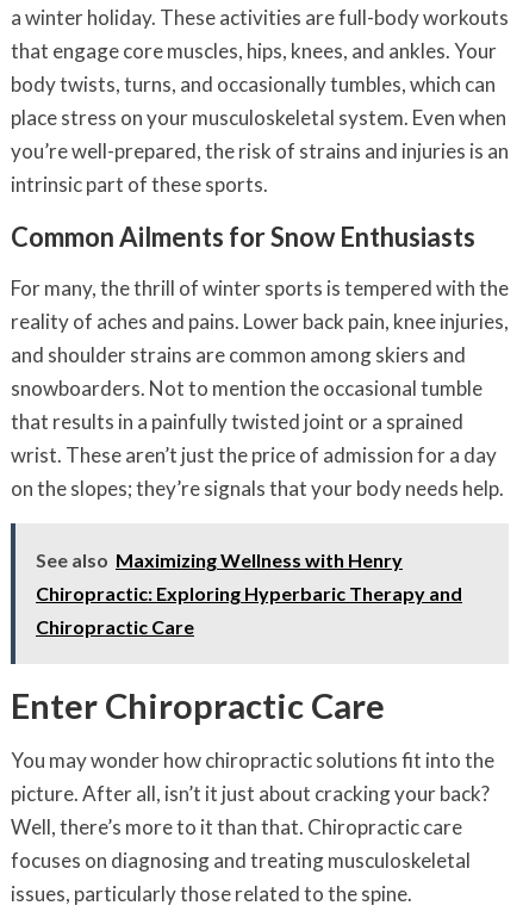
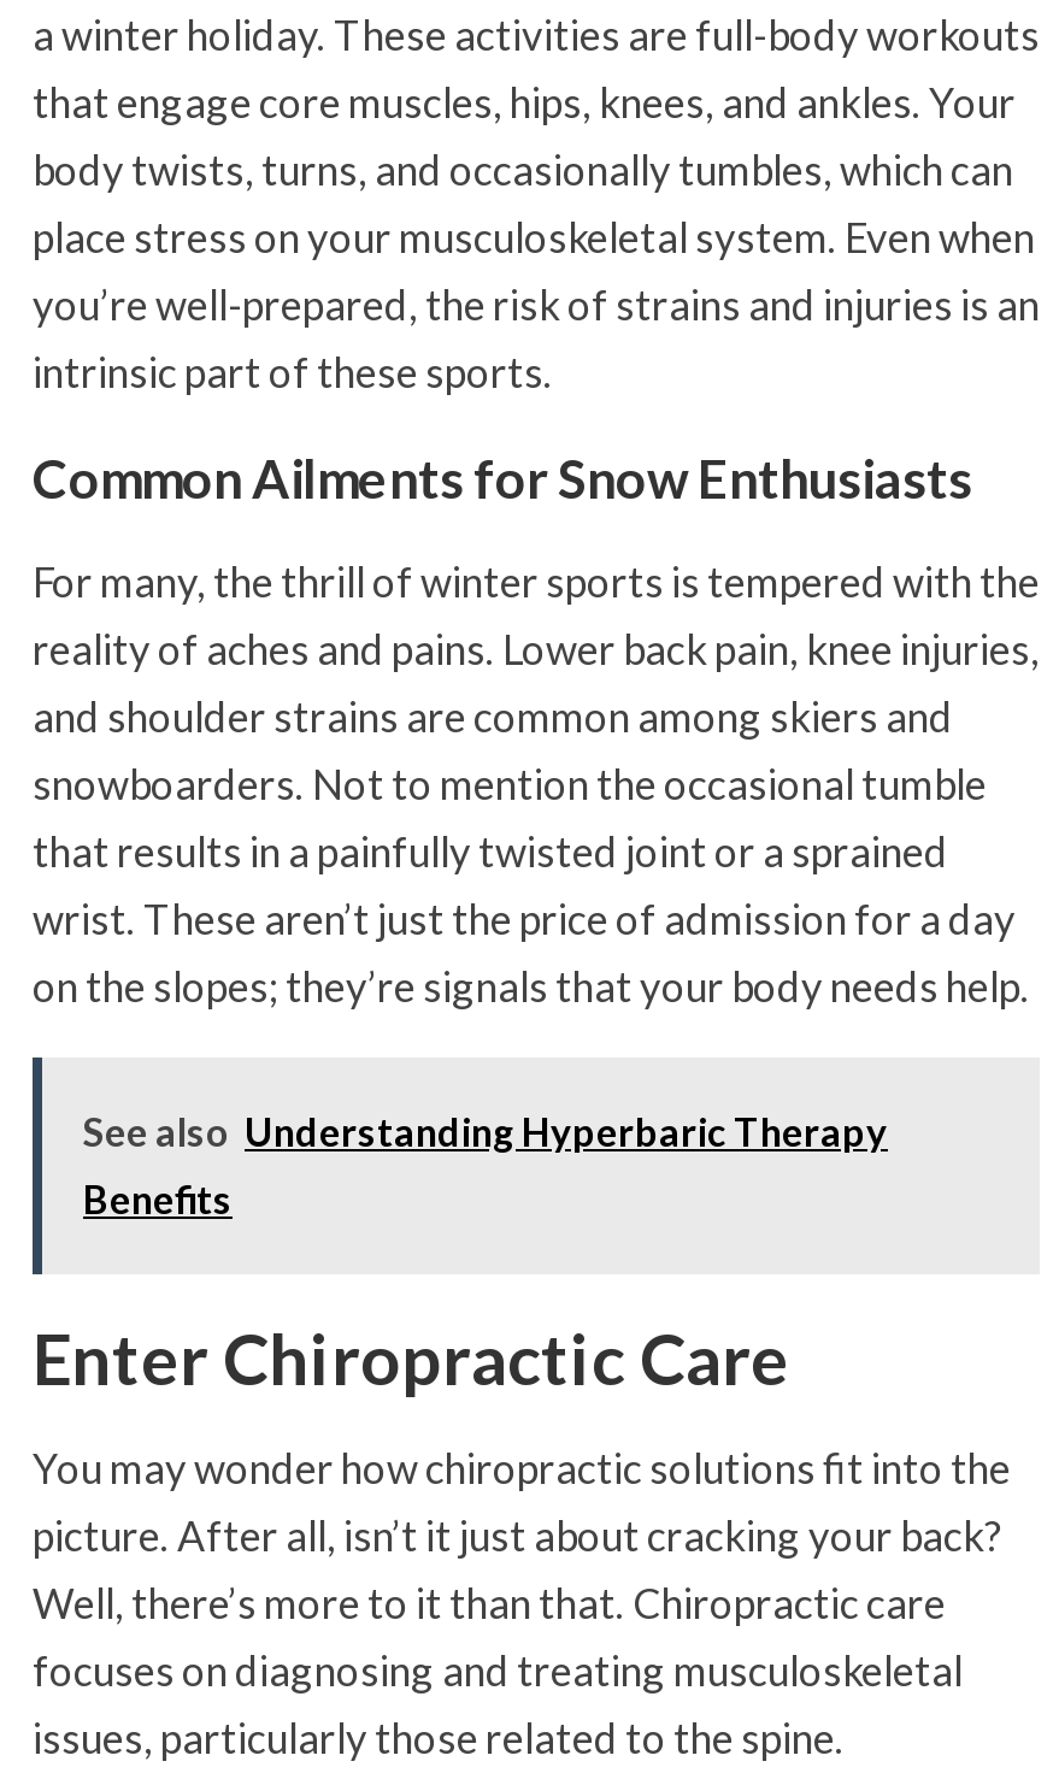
- See also Maximizing Wellness with Henry
- Chiropractic: Exploring Hyperbaric Therapy and
- Chiropractic Care
+ See also Understanding Hyperbaric Therapy
+ Benefits
